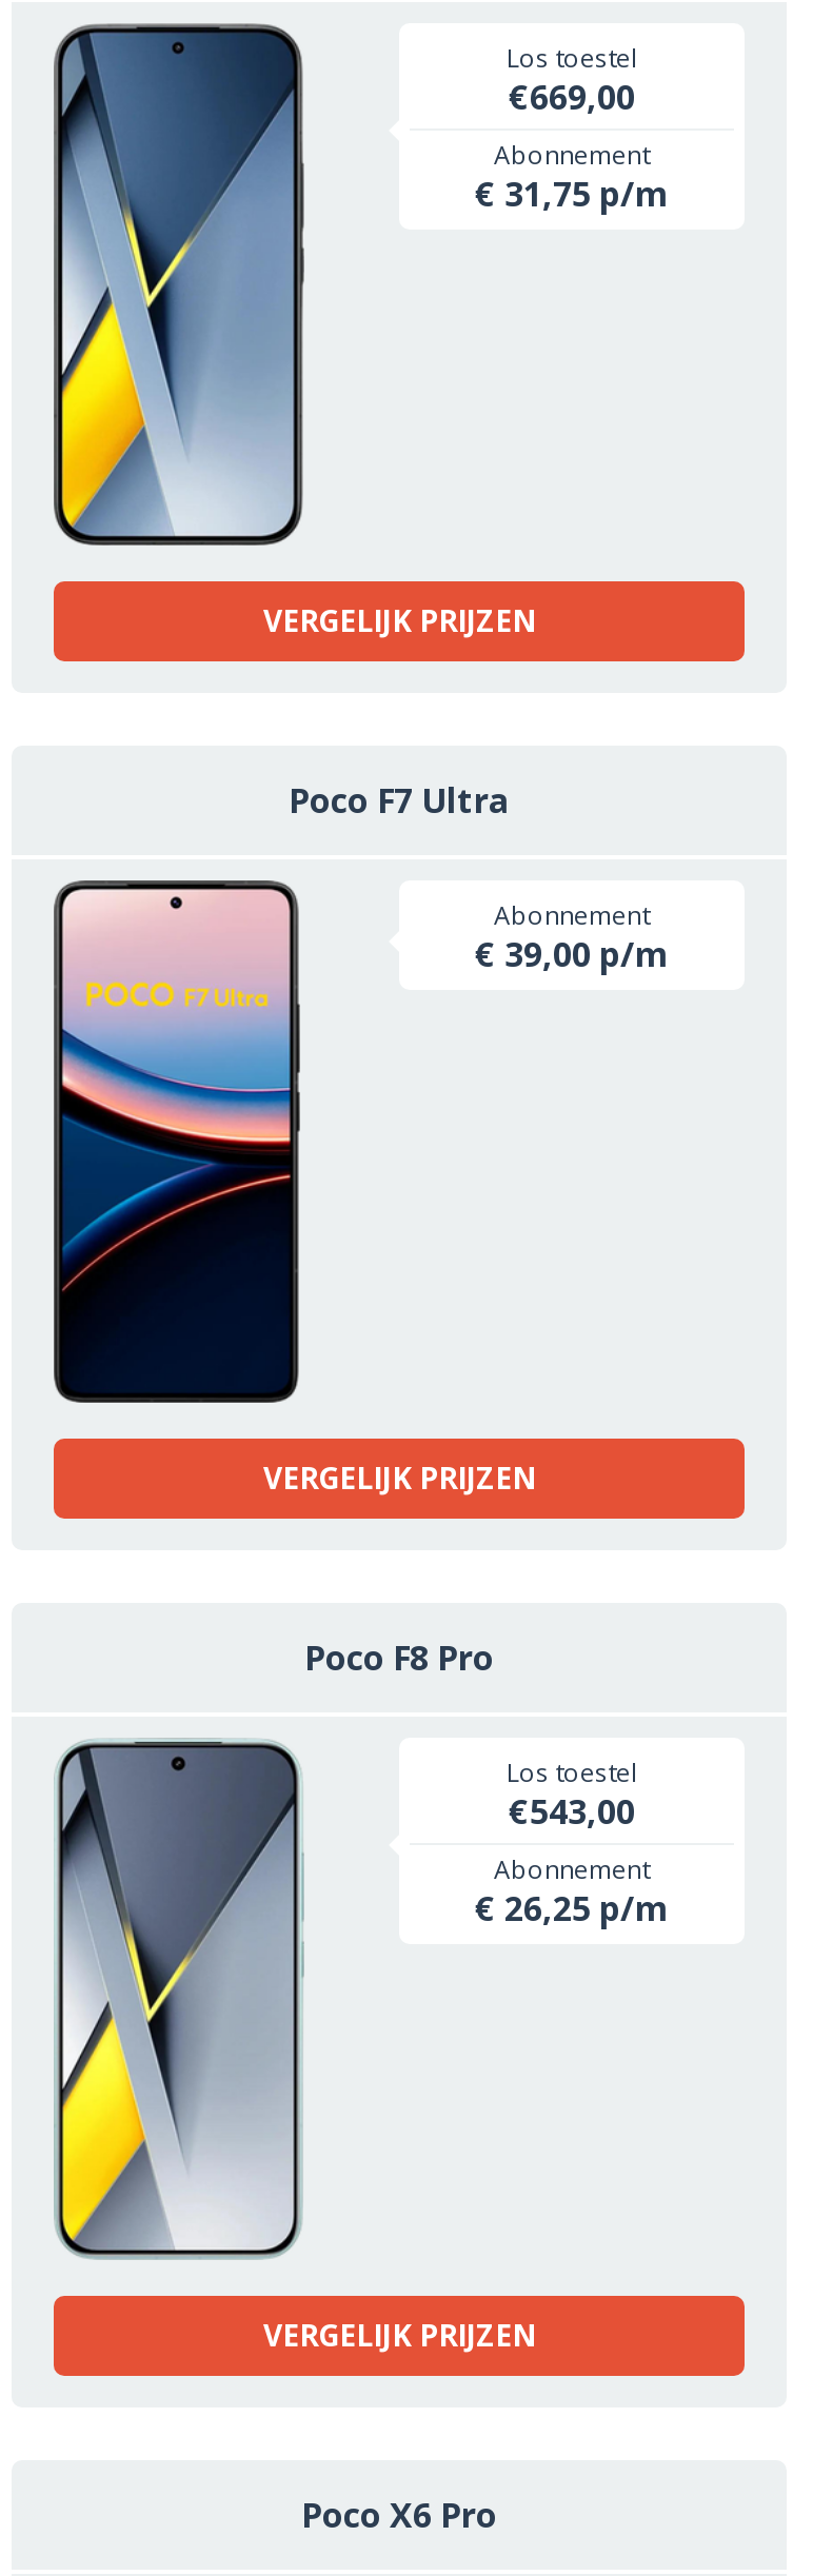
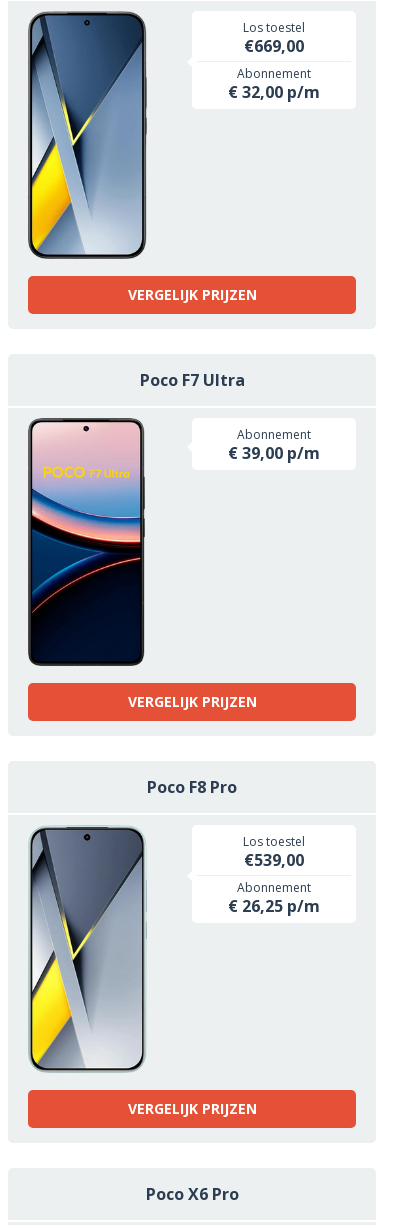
- € 31,75 p/m
+ € 32,00 p/m

- €543,00
+ €539,00
